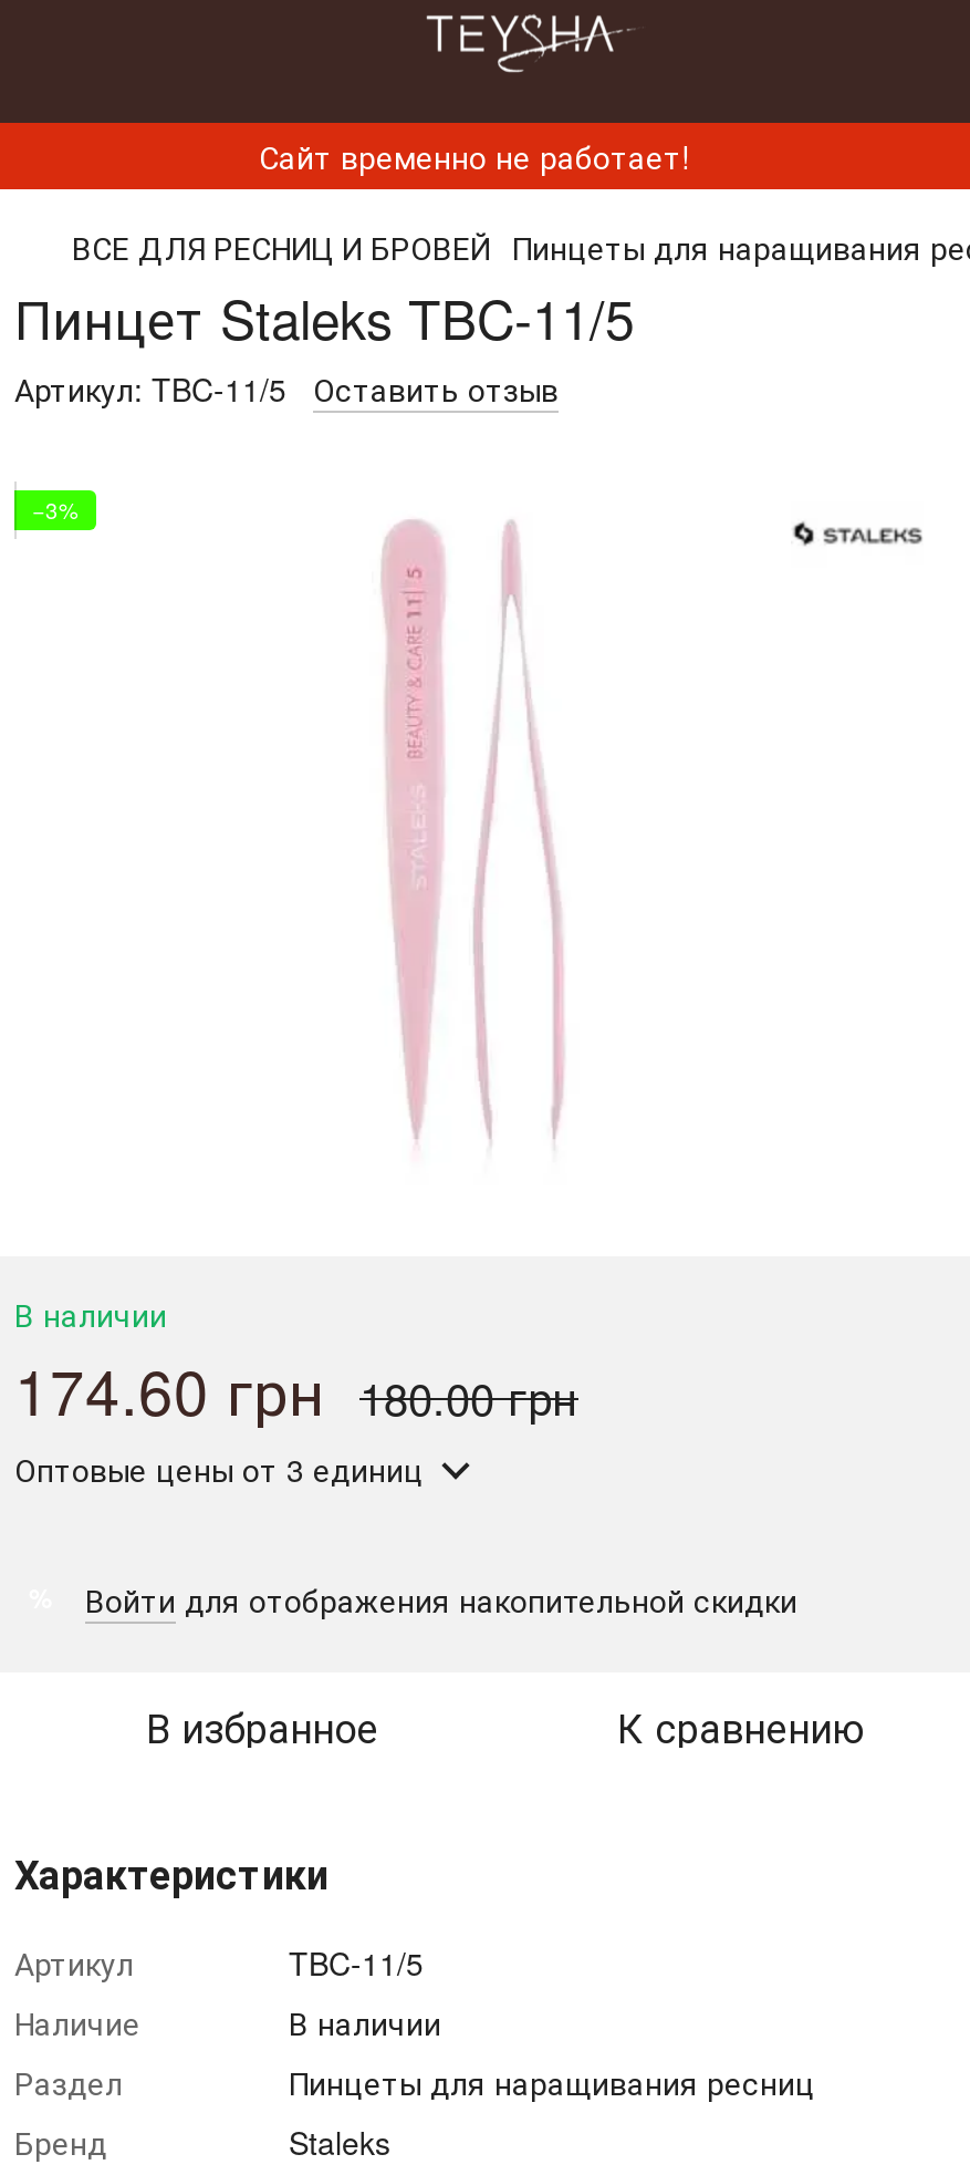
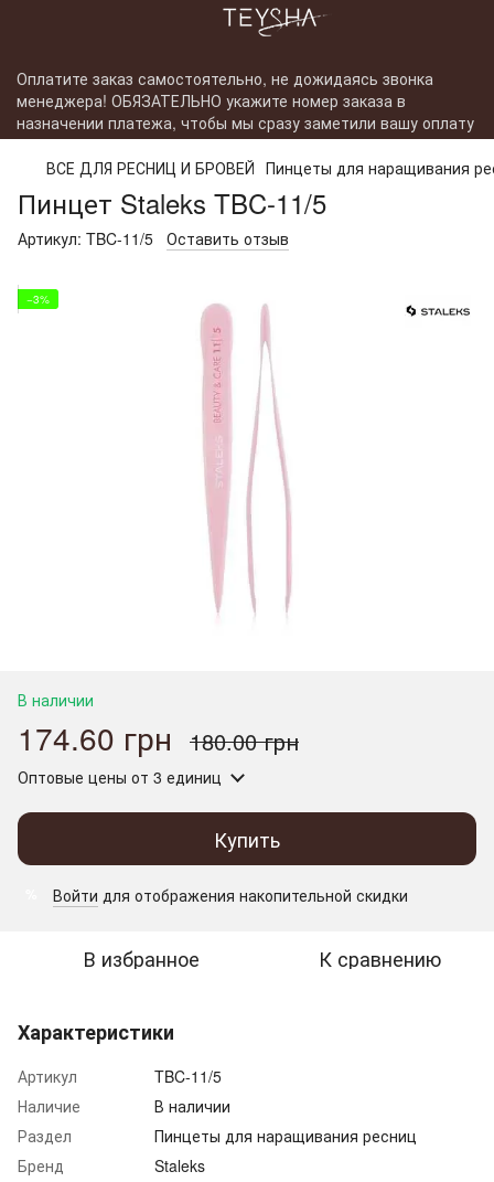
- Сайт временно не работает!
+ Оплатите заказ самостоятельно, не дожидаясь звонка
+ менеджера! ОБЯЗАТЕЛЬНО укажите номер заказа в
+ назначении платежа, чтобы мы сразу заметили вашу оплату

+ Купить
